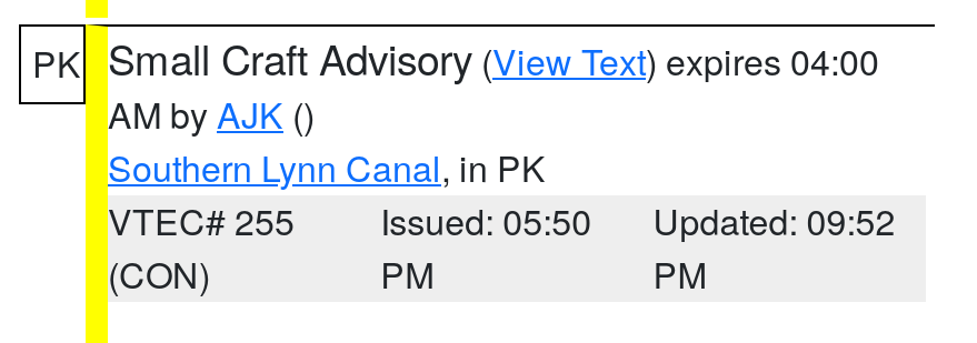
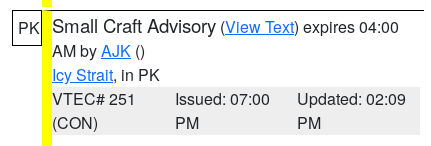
- Southern Lynn Canal, in PK
- VTEC# 255
+ Icy Strait, in PK
+ VTEC# 251

- Issued: 05:50
+ Issued: 07:00

- Updated: 09:52
+ Updated: 02:09
